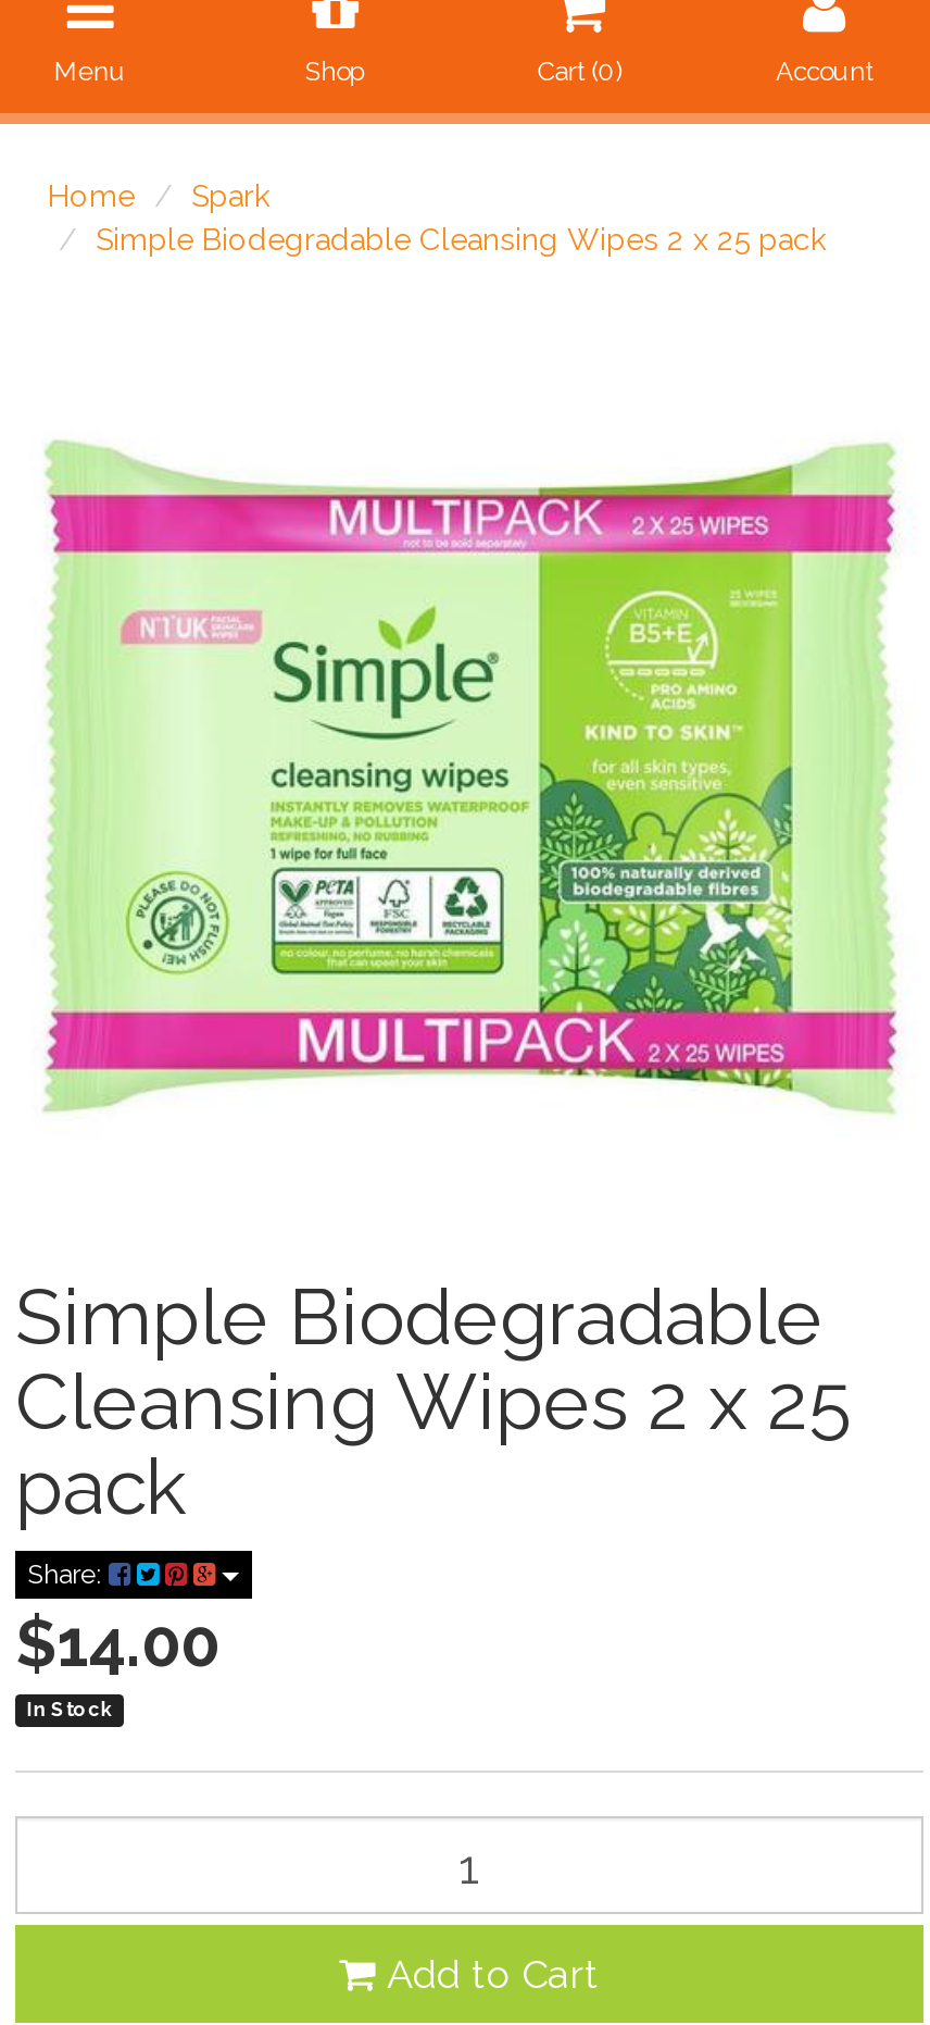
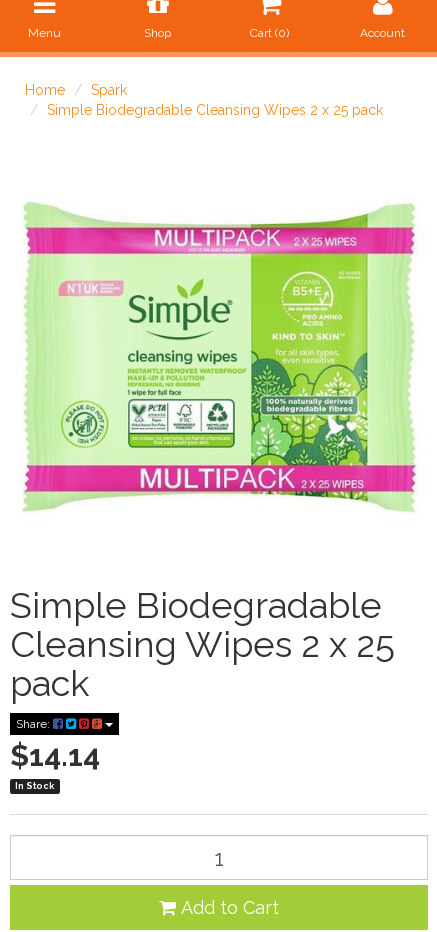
- $14.00
+ $14.14
